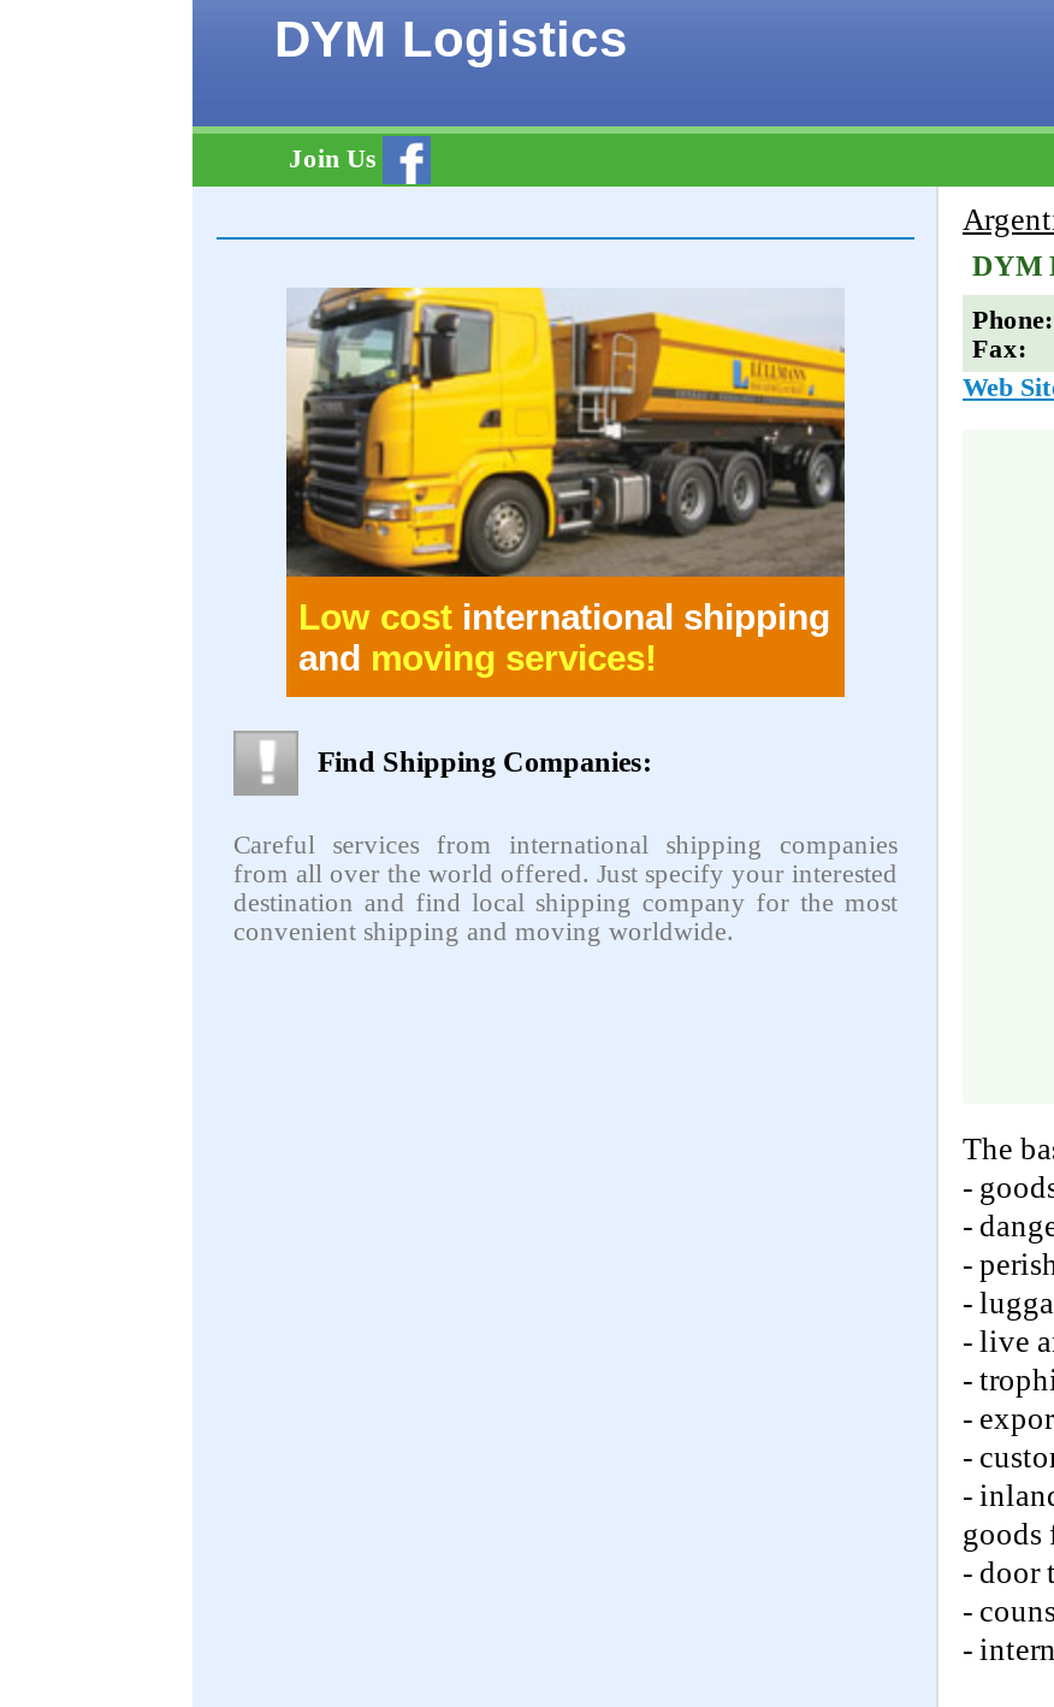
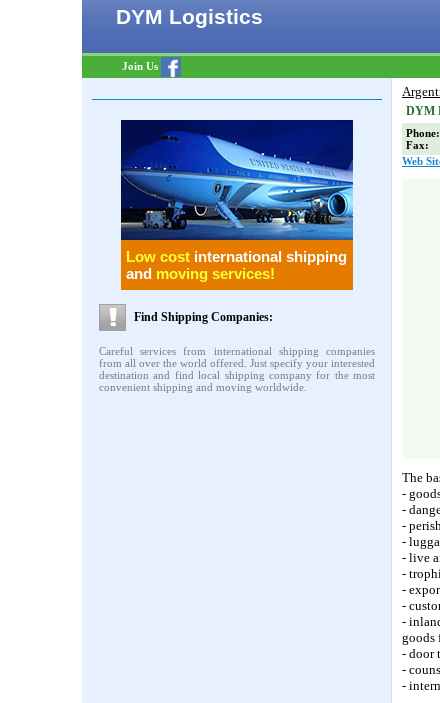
- [image]
+ [image]
